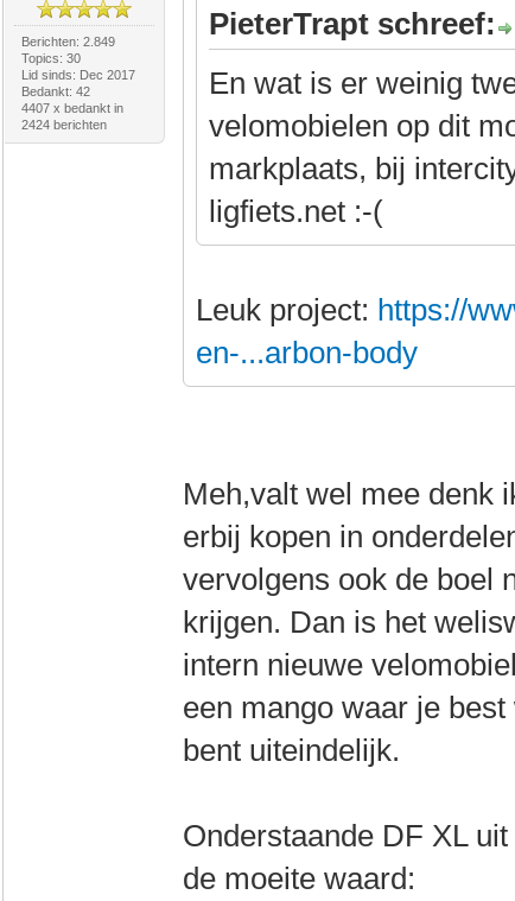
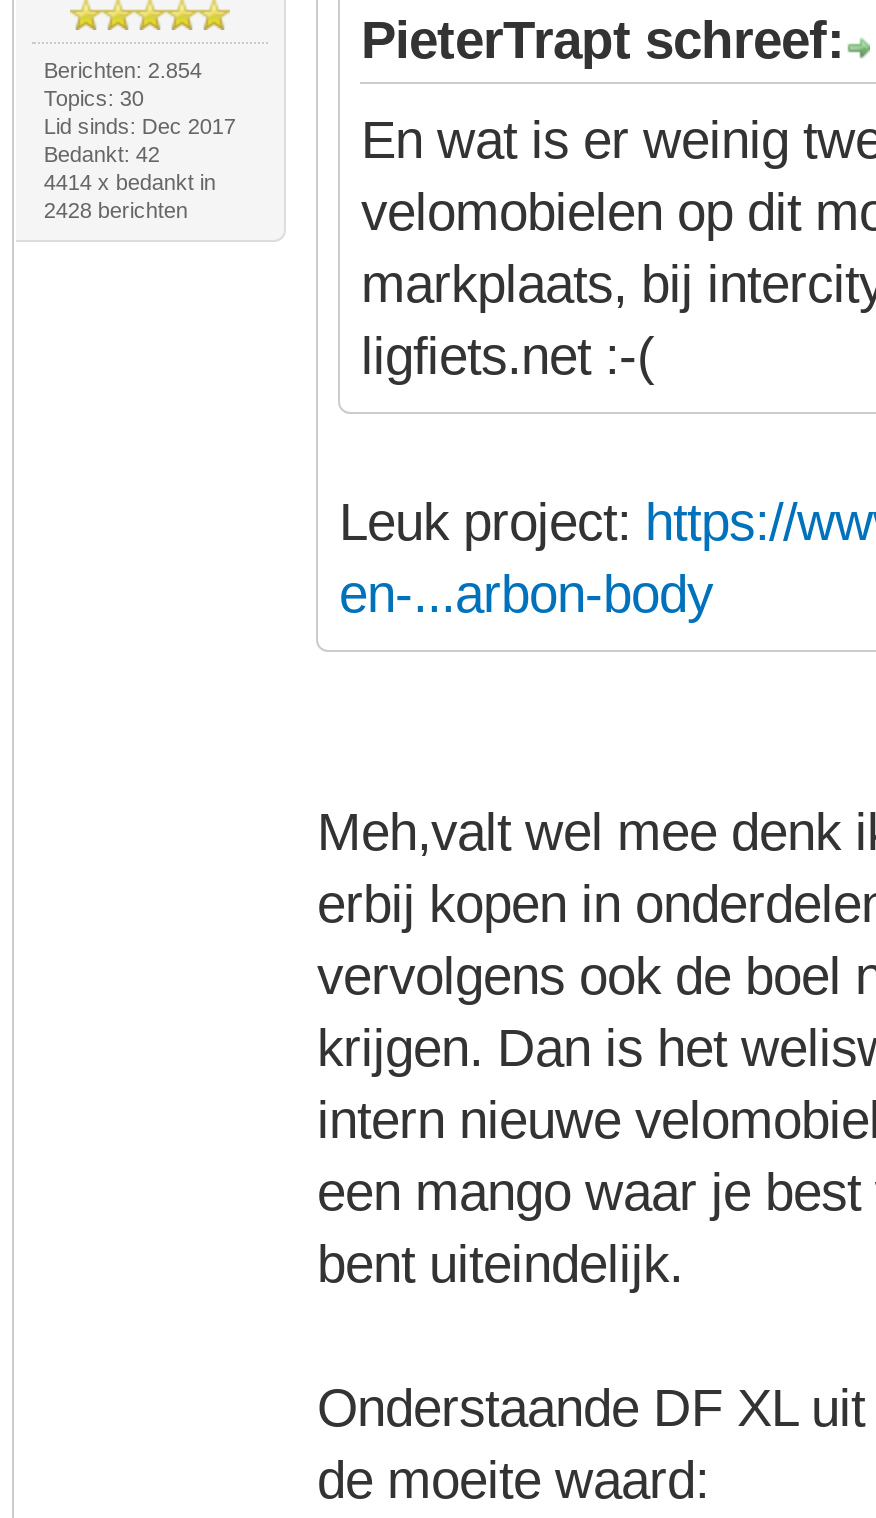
- Berichten: 2.849
+ Berichten: 2.854

- 4407 x bedankt in
+ 4414 x bedankt in

- 2424 berichten
+ 2428 berichten
